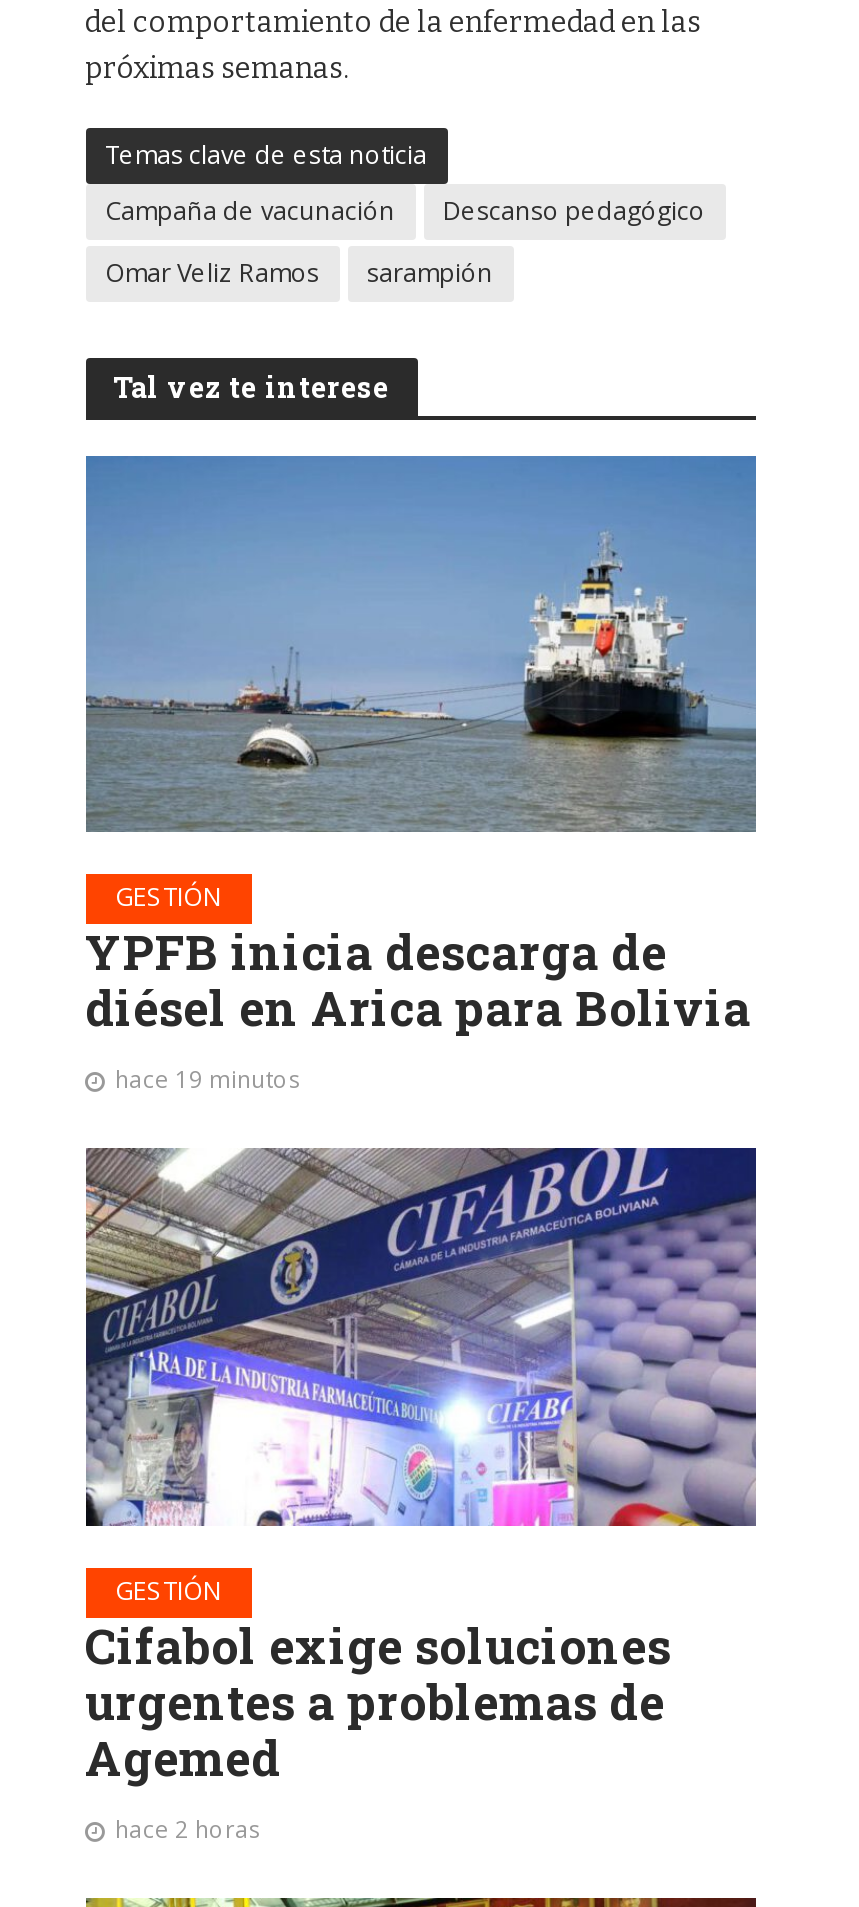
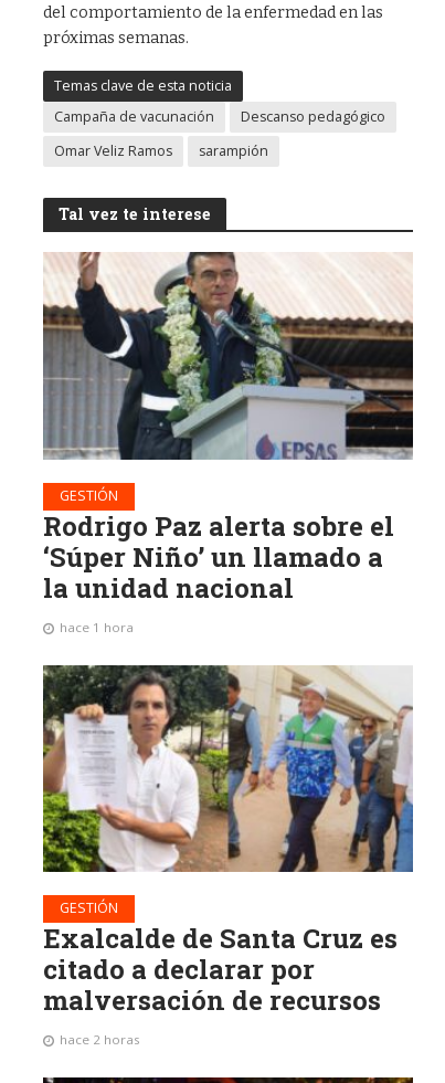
- [image]
+ [image]

- YPFB inicia descarga de
- diésel en Arica para Bolivia
- hace 19 minutos
+ Rodrigo Paz alerta sobre el
+ ‘Súper Niño’ un llamado a
+ la unidad nacional
+ hace 1 hora

- [image]
+ [image]

- Cifabol exige soluciones
- urgentes a problemas de
- Agemed
+ Exalcalde de Santa Cruz es
+ citado a declarar por
+ malversación de recursos
